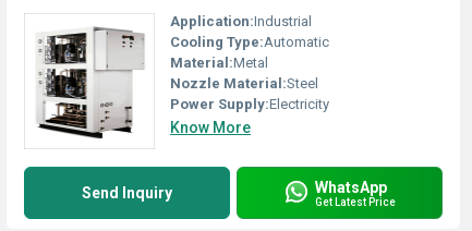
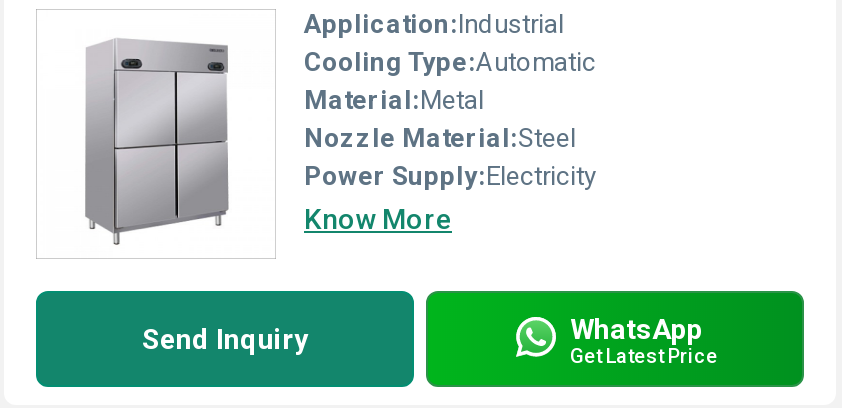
- [image]
+ [image]
